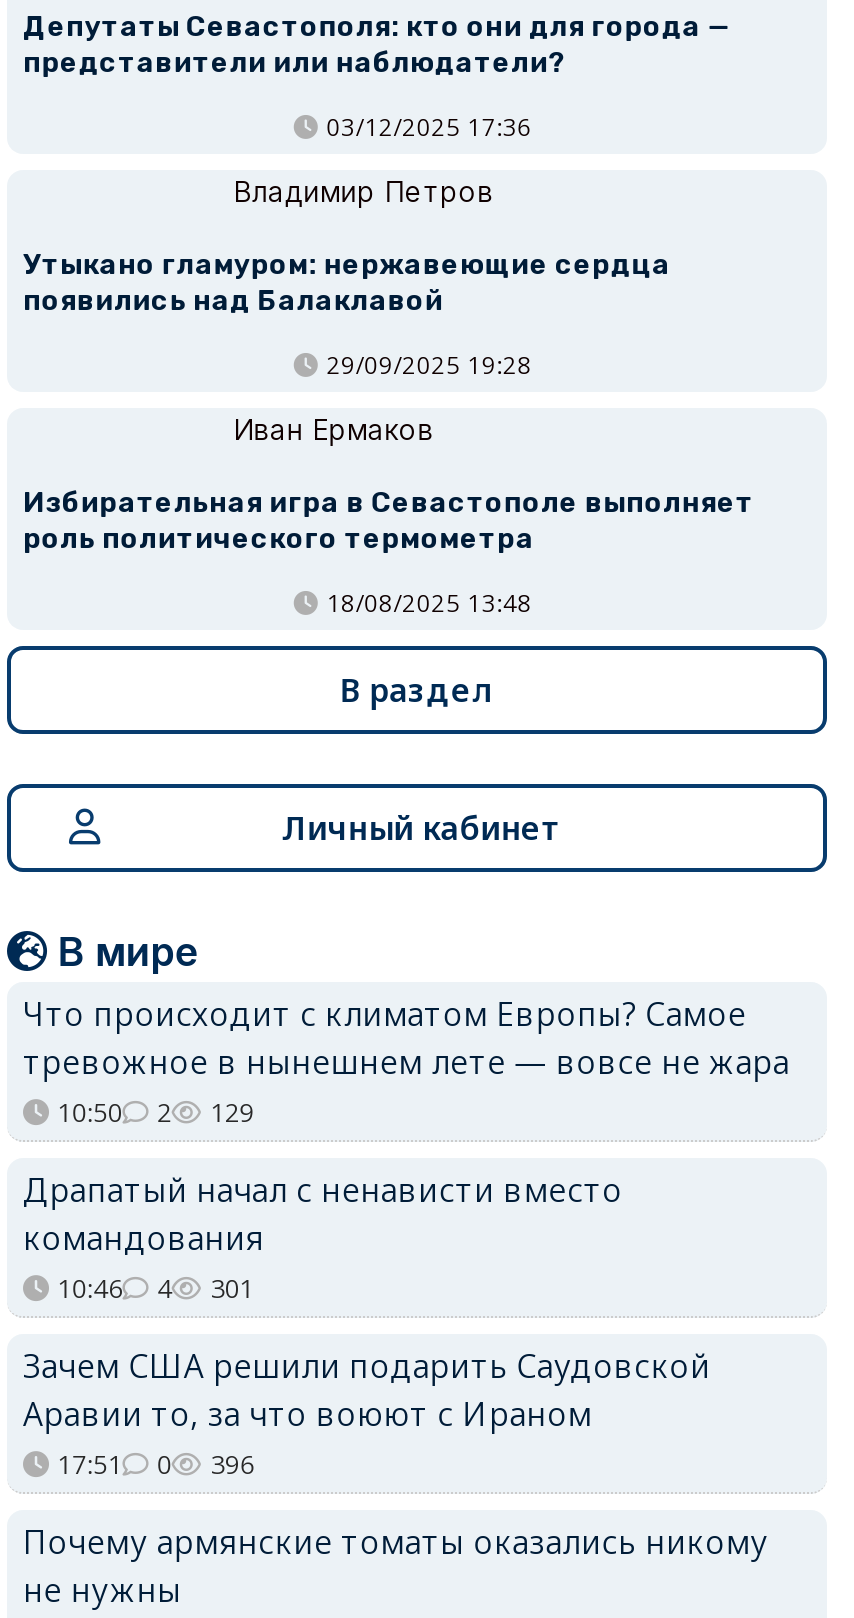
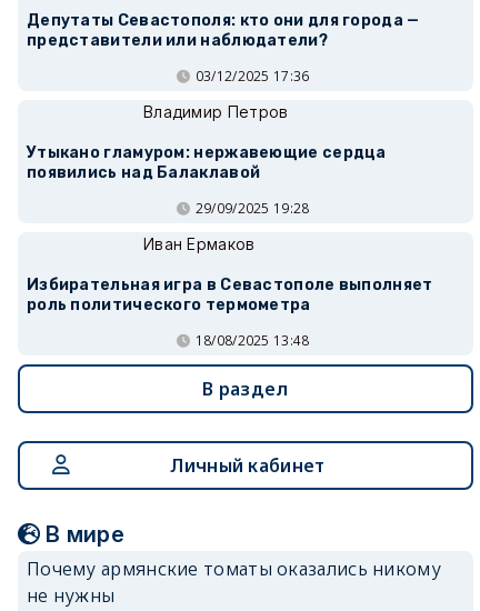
- Что происходит с климатом Европы? Самое
- тревожное в нынешнем лете — вовсе не жара
- 10:50
- 2
- 129
- Драпатый начал с ненависти вместо
- командования
- 10:46
- 4
- 301
- Зачем США решили подарить Саудовской
- Аравии то, за что воюют с Ираном
- 17:51
- 0
- 396
